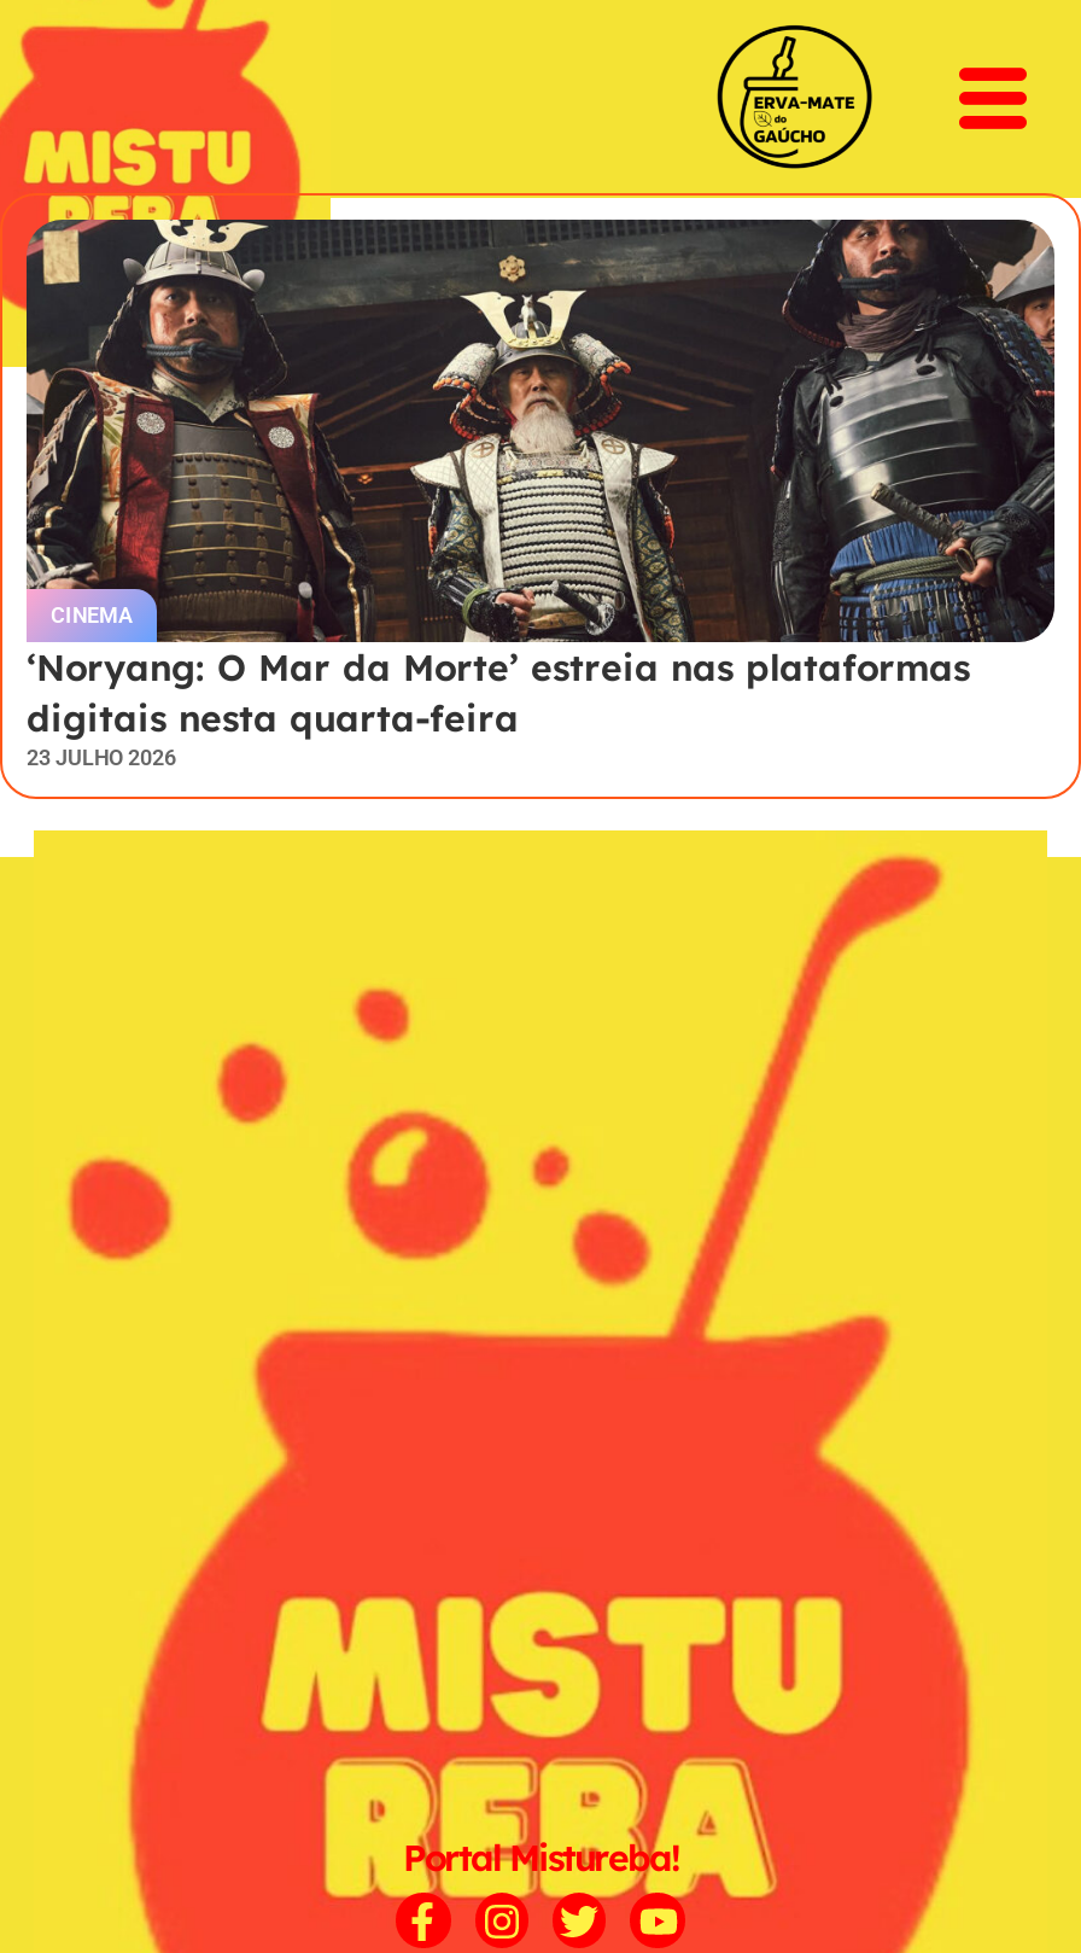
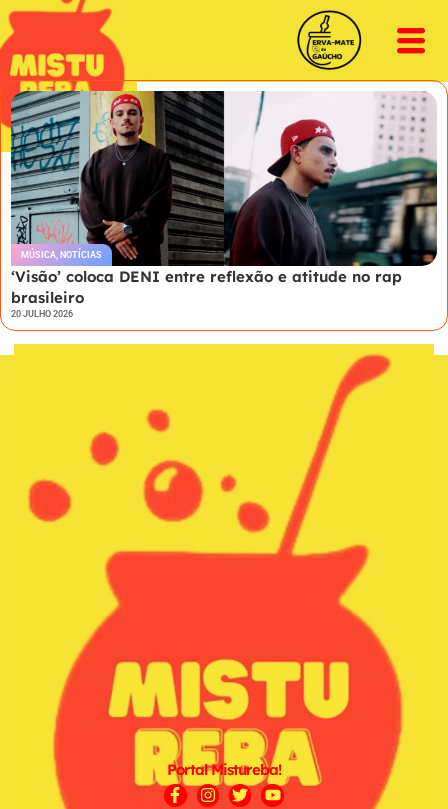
- [image]
- CINEMA
- ‘Noryang: O Mar da Morte’ estreia nas plataformas
- digitais nesta quarta-feira
- 23 JULHO 2026
+ [image]
+ MÚSICA, NOTÍCIAS
+ ‘Visão’ coloca DENI entre reflexão e atitude no rap
+ brasileiro
+ 20 JULHO 2026
